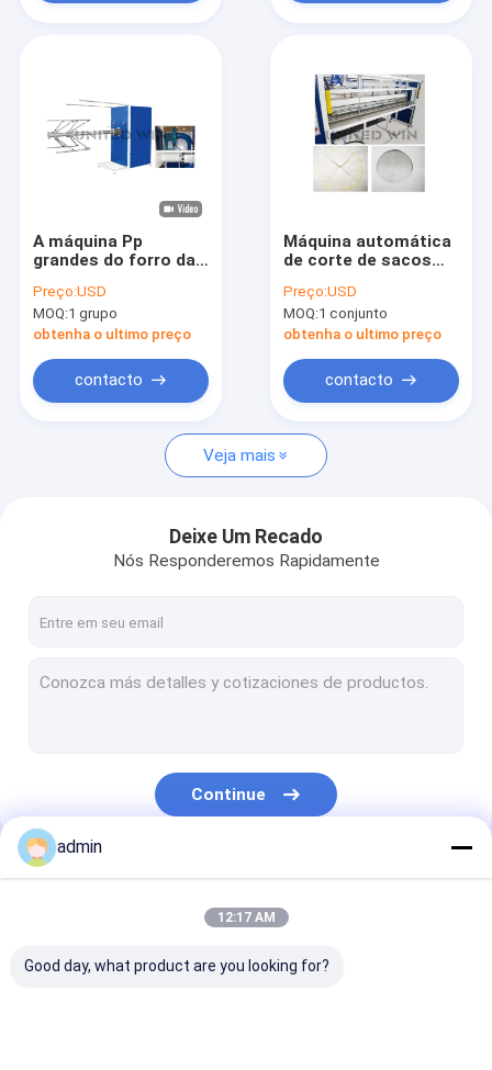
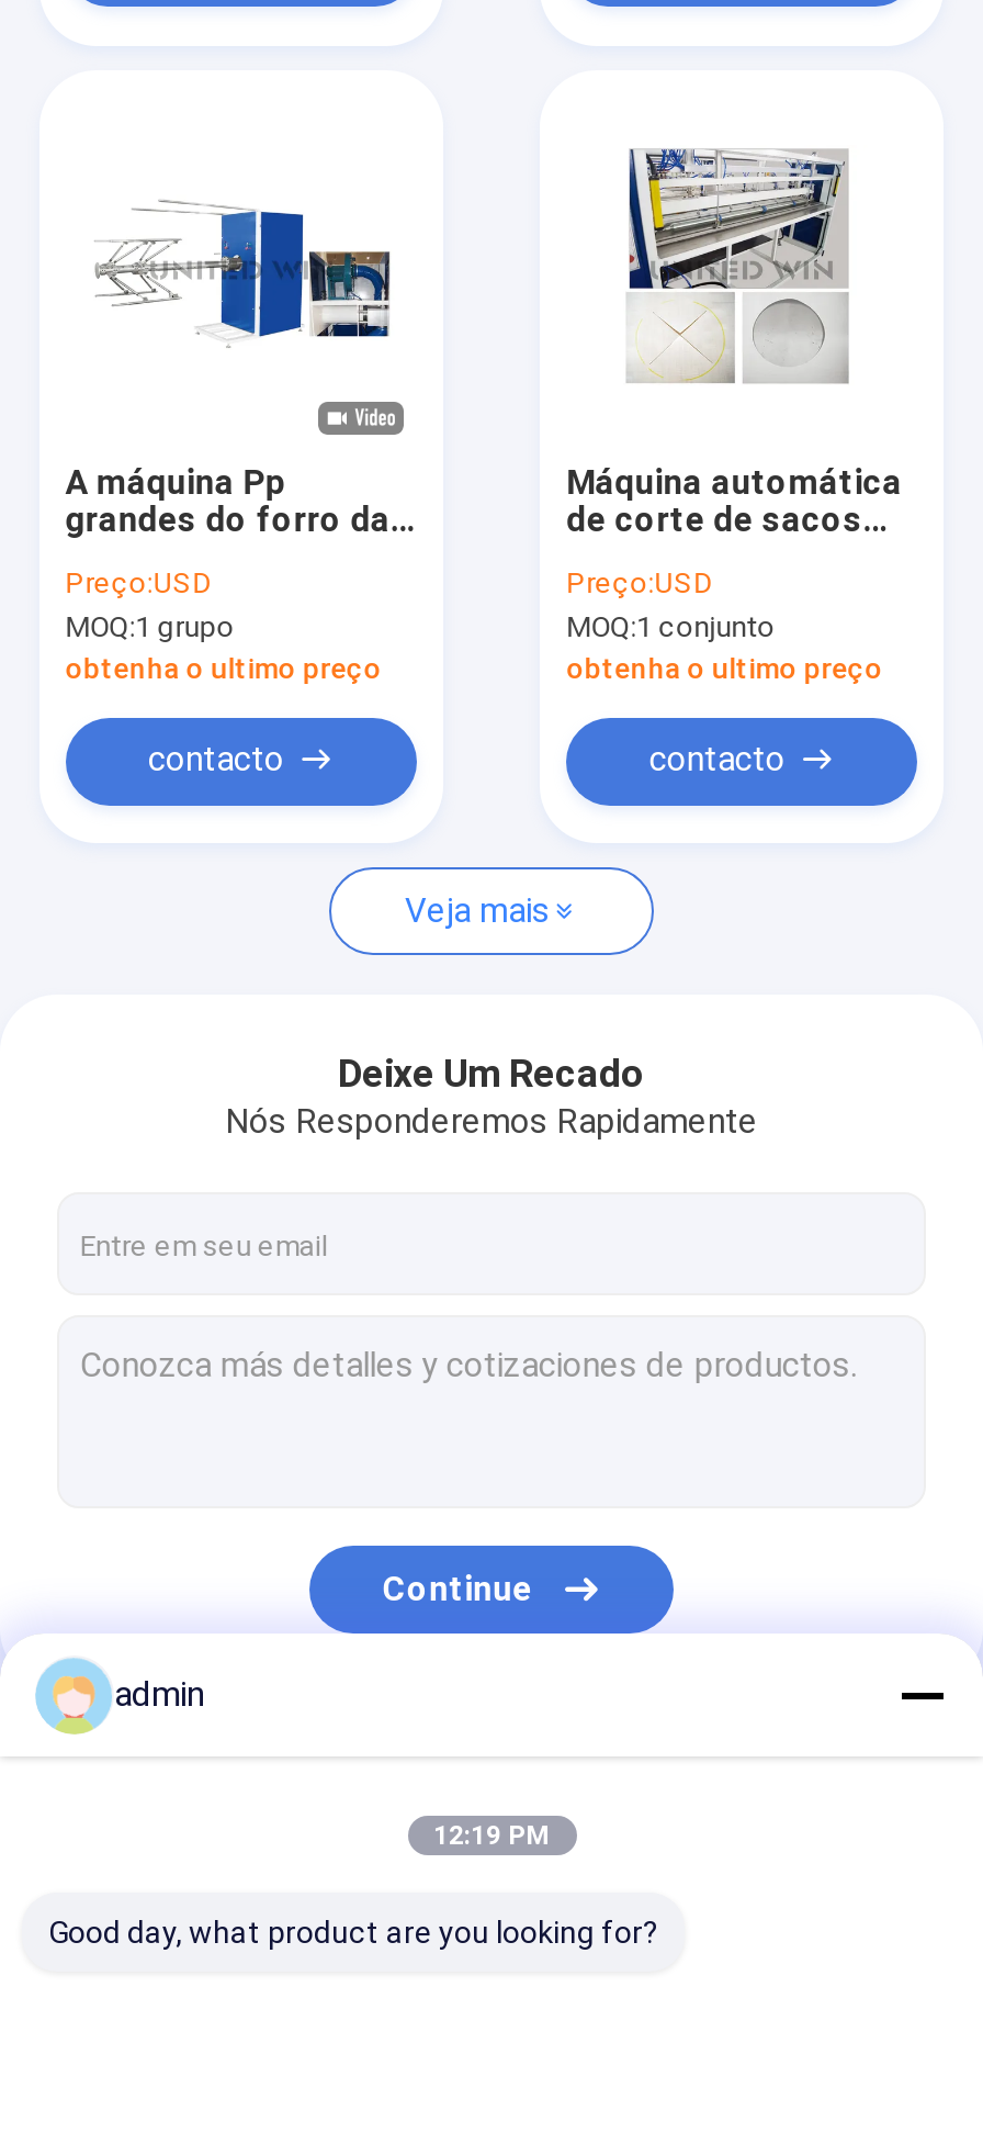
- 12:17 AM
+ 12:19 PM
